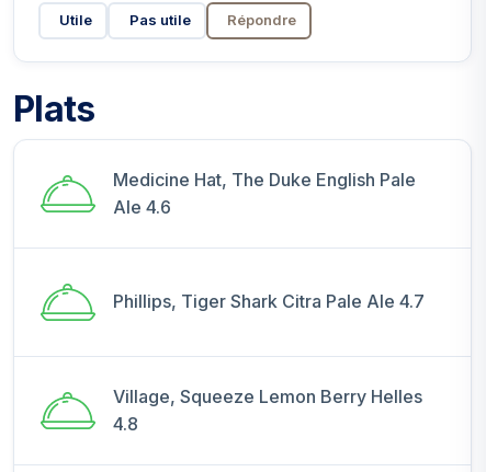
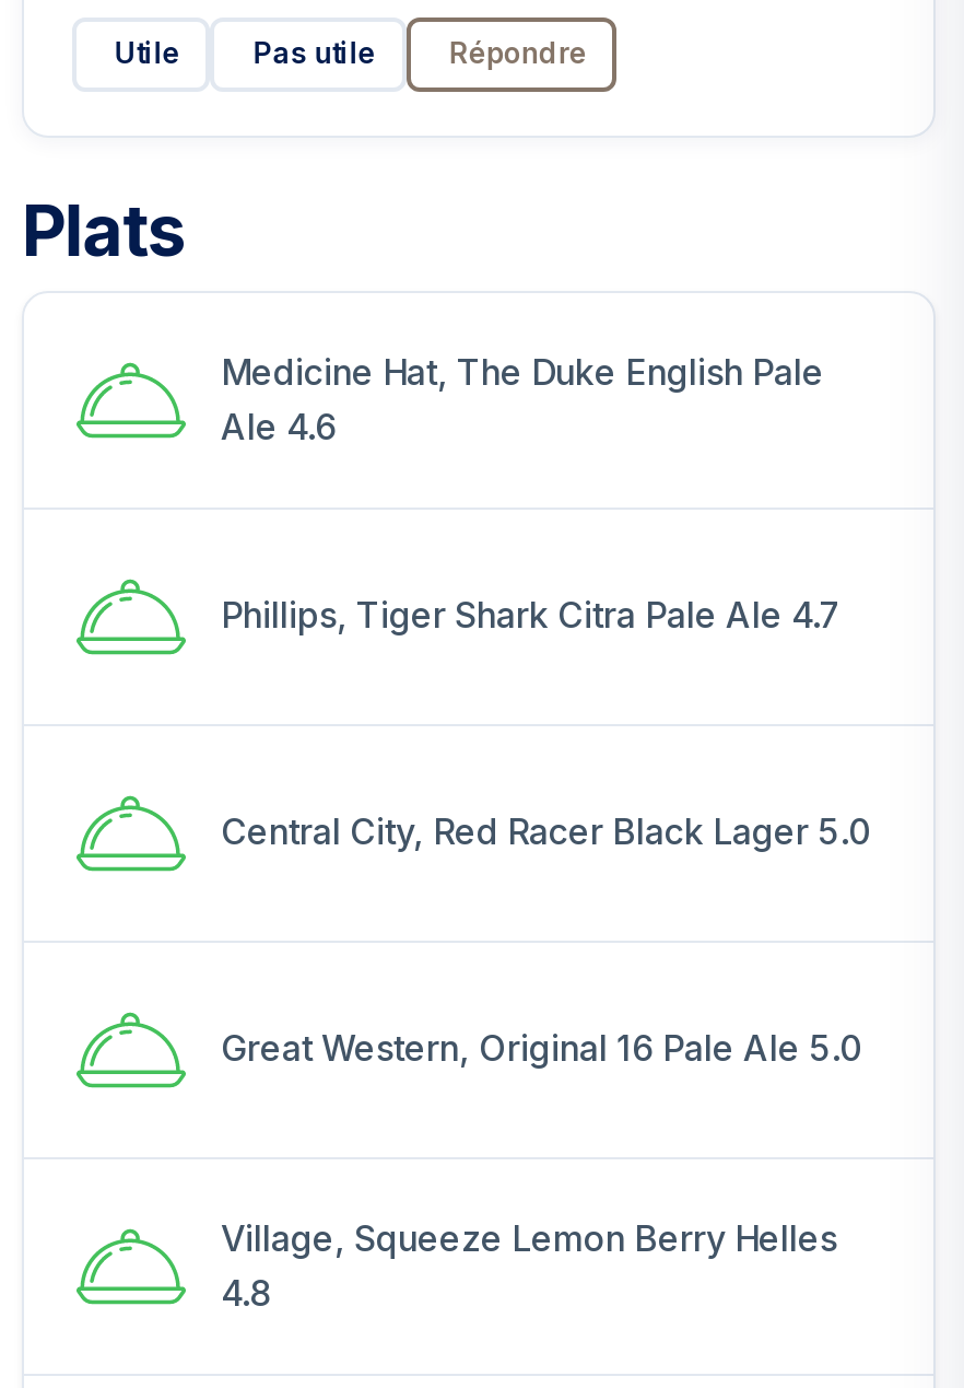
+ Central City, Red Racer Black Lager 5.0

+ Great Western, Original 16 Pale Ale 5.0
